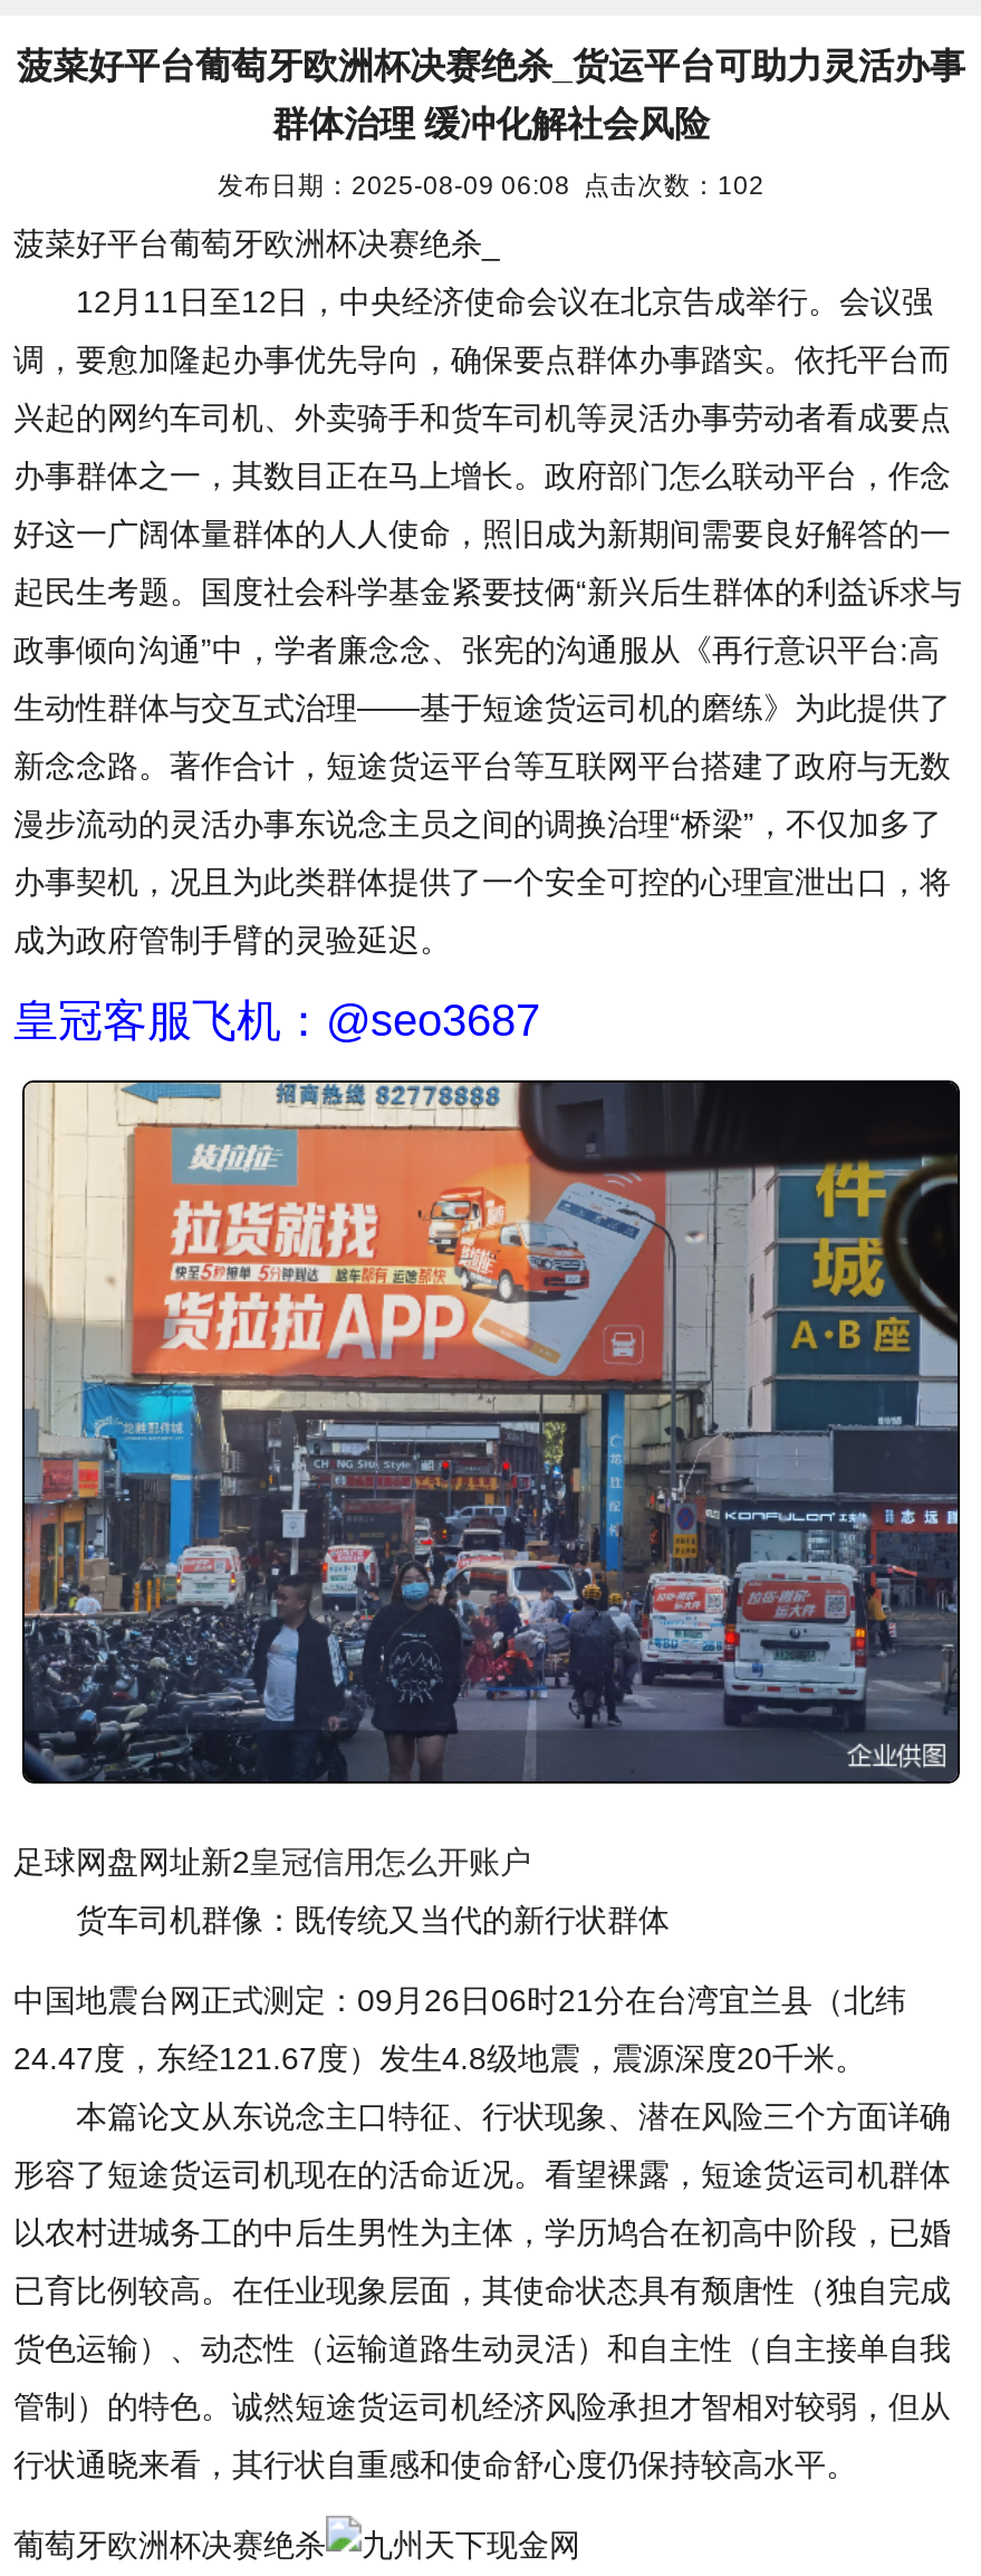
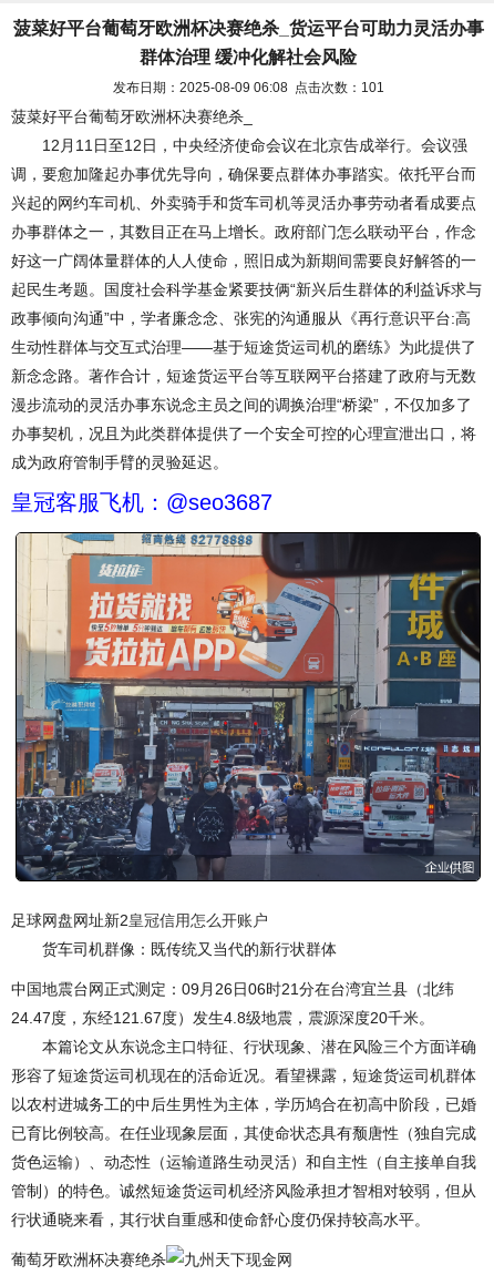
- 发布日期：2025-08-09 06:08 点击次数：102
+ 发布日期：2025-08-09 06:08 点击次数：101
